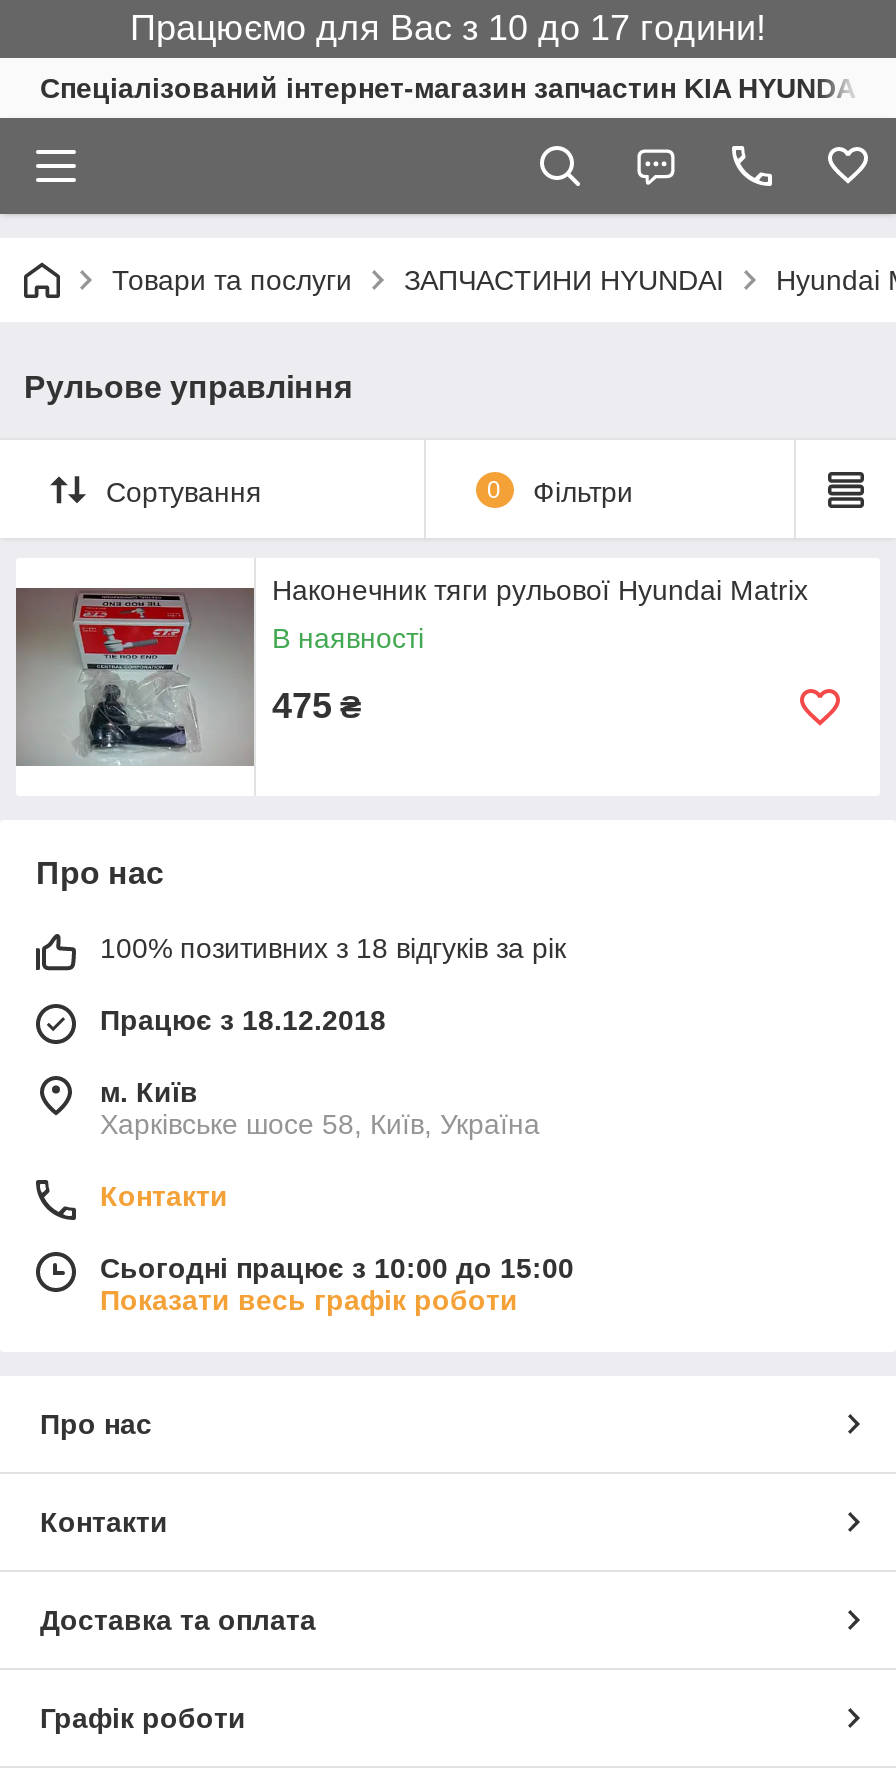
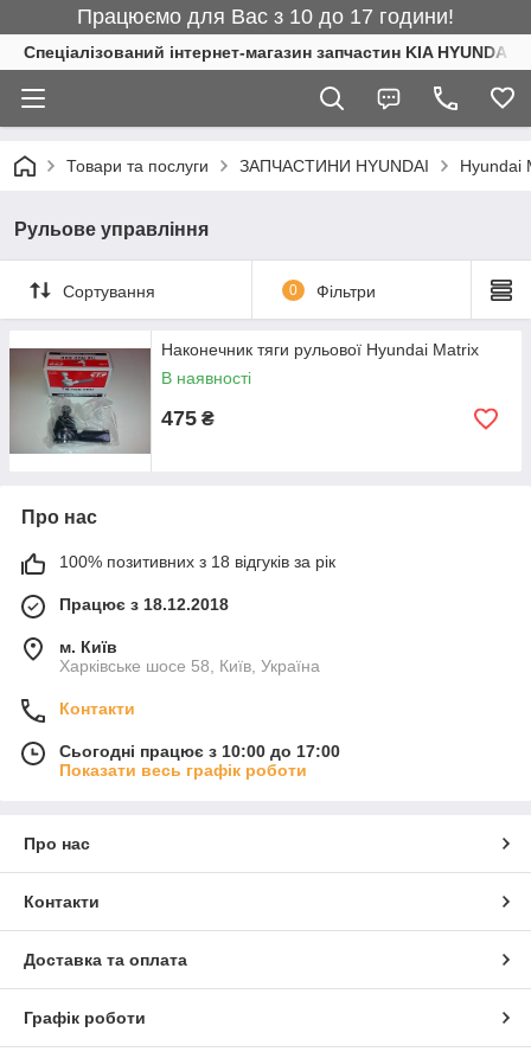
- Сьогодні працює з 10:00 до 15:00
+ Сьогодні працює з 10:00 до 17:00
